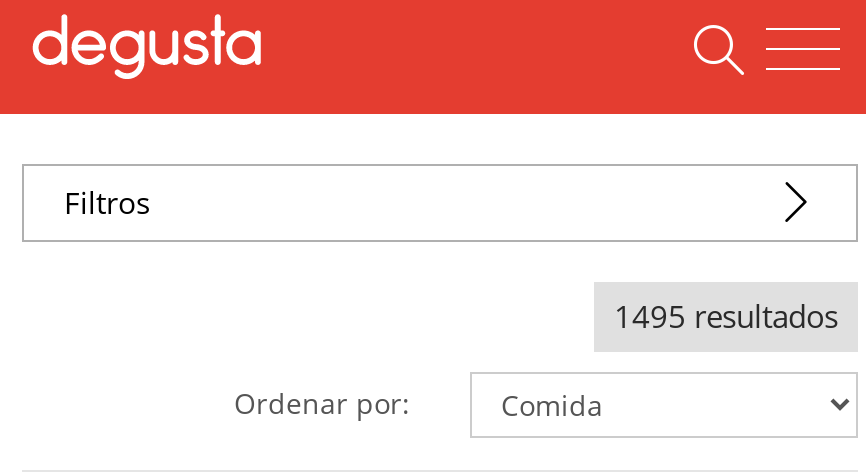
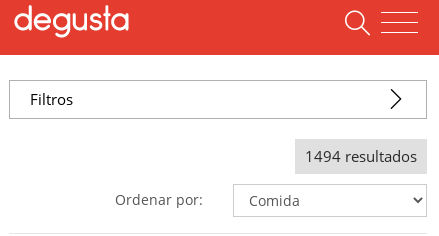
- 1495 resultados
+ 1494 resultados
